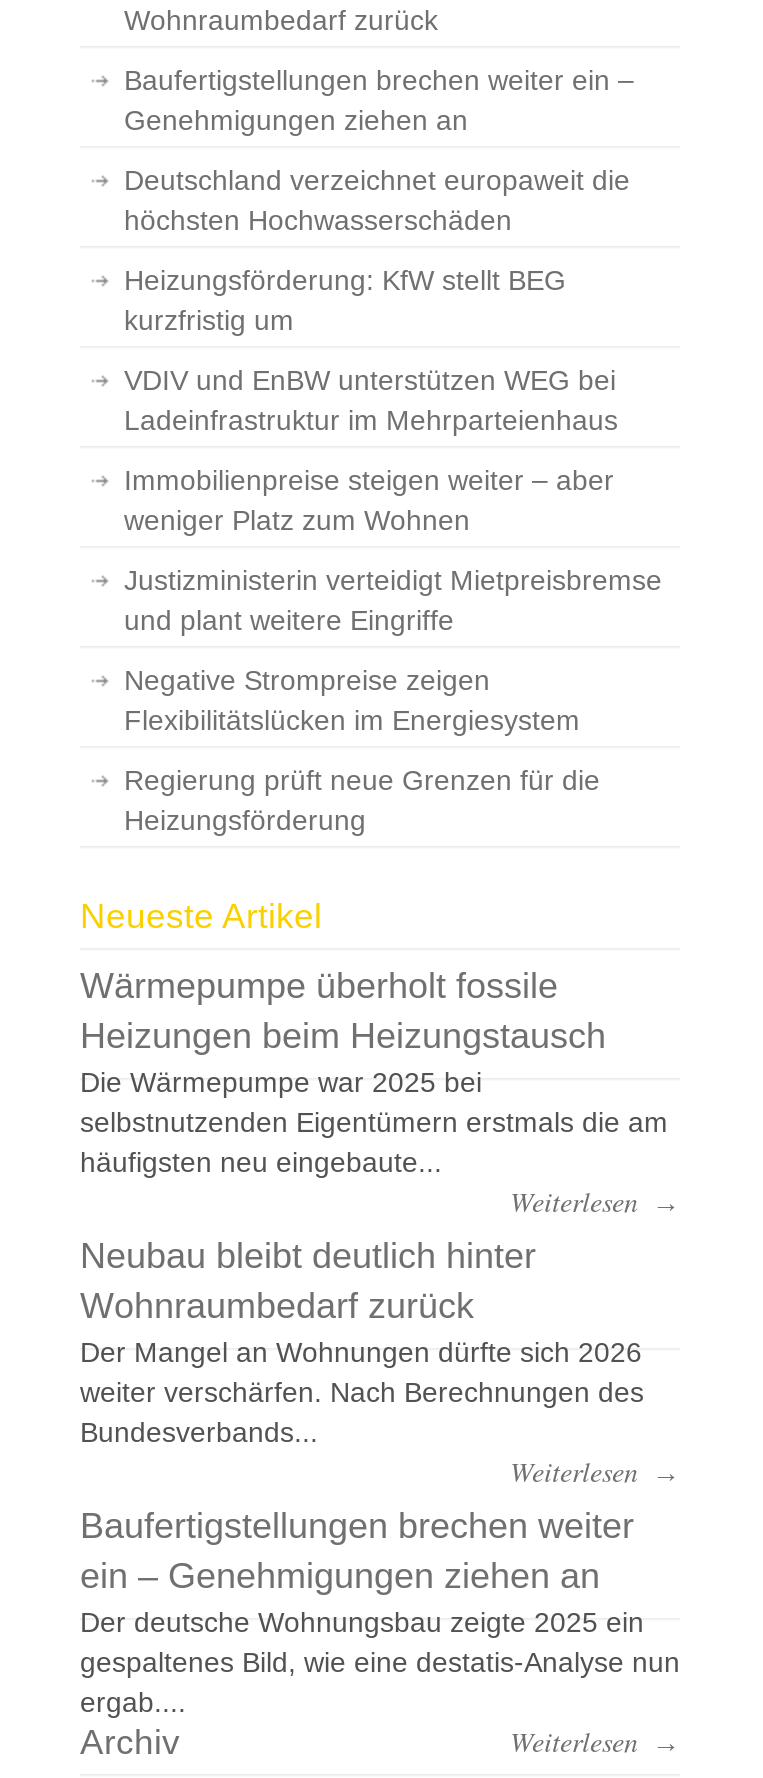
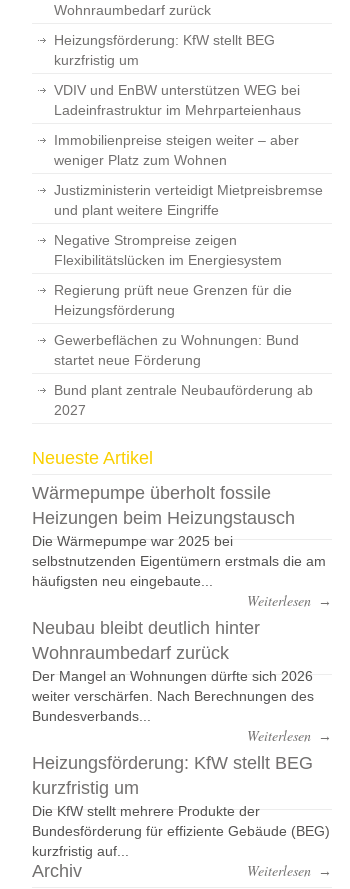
- Baufertigstellungen brechen weiter ein –
- Genehmigungen ziehen an
- Deutschland verzeichnet europaweit die
- höchsten Hochwasserschäden

moved up: Heizungsförderung: KfW stellt BEG | kurzfristig um | VDIV und EnBW unterstützen WEG bei | ... | Regierung prüft neue Grenzen für die | Heizungsförderung

+ Gewerbeflächen zu Wohnungen: Bund
+ startet neue Förderung
+ Bund plant zentrale Neubauförderung ab
+ 2027

- Baufertigstellungen brechen weiter
- ein – Genehmigungen ziehen an
- Der deutsche Wohnungsbau zeigte 2025 ein
- gespaltenes Bild, wie eine destatis-Analyse nun
- ergab....
+ Heizungsförderung: KfW stellt BEG
+ kurzfristig um
+ Die KfW stellt mehrere Produkte der
+ Bundesförderung für effiziente Gebäude (BEG)
+ kurzfristig auf...
